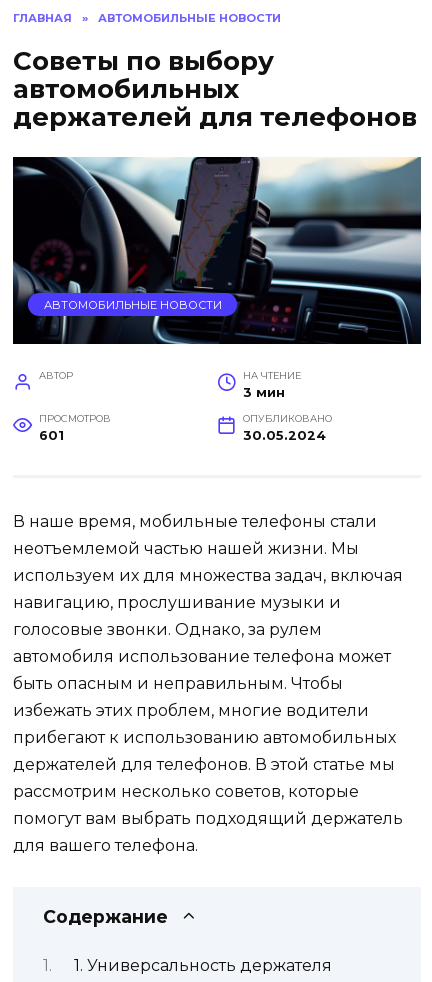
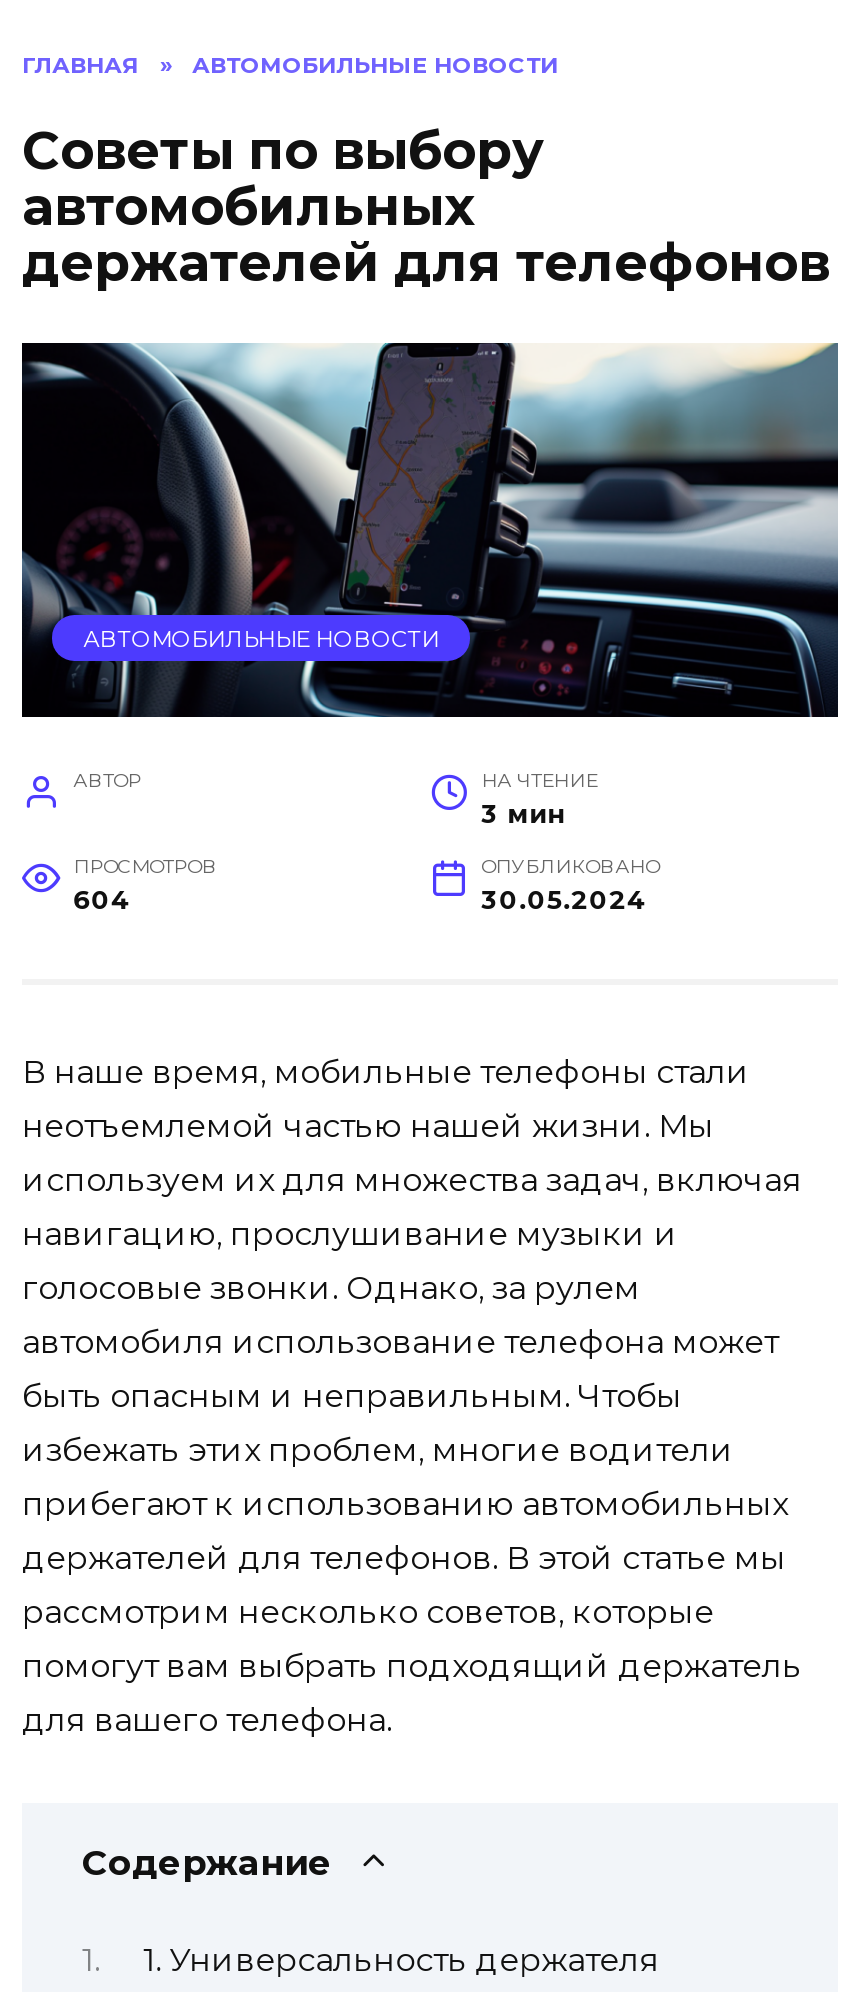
- 601
+ 604
